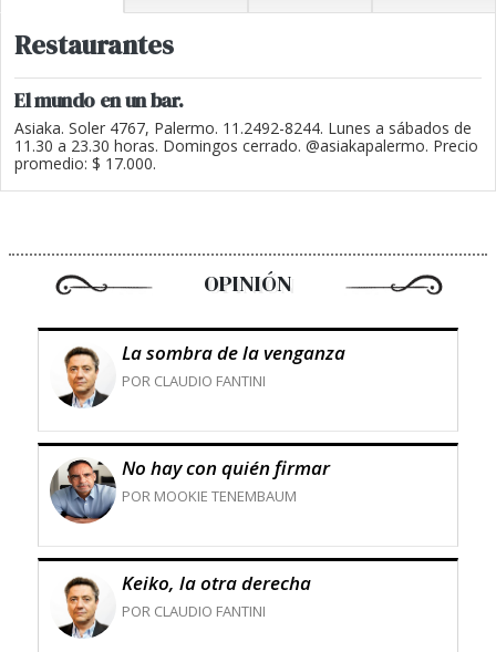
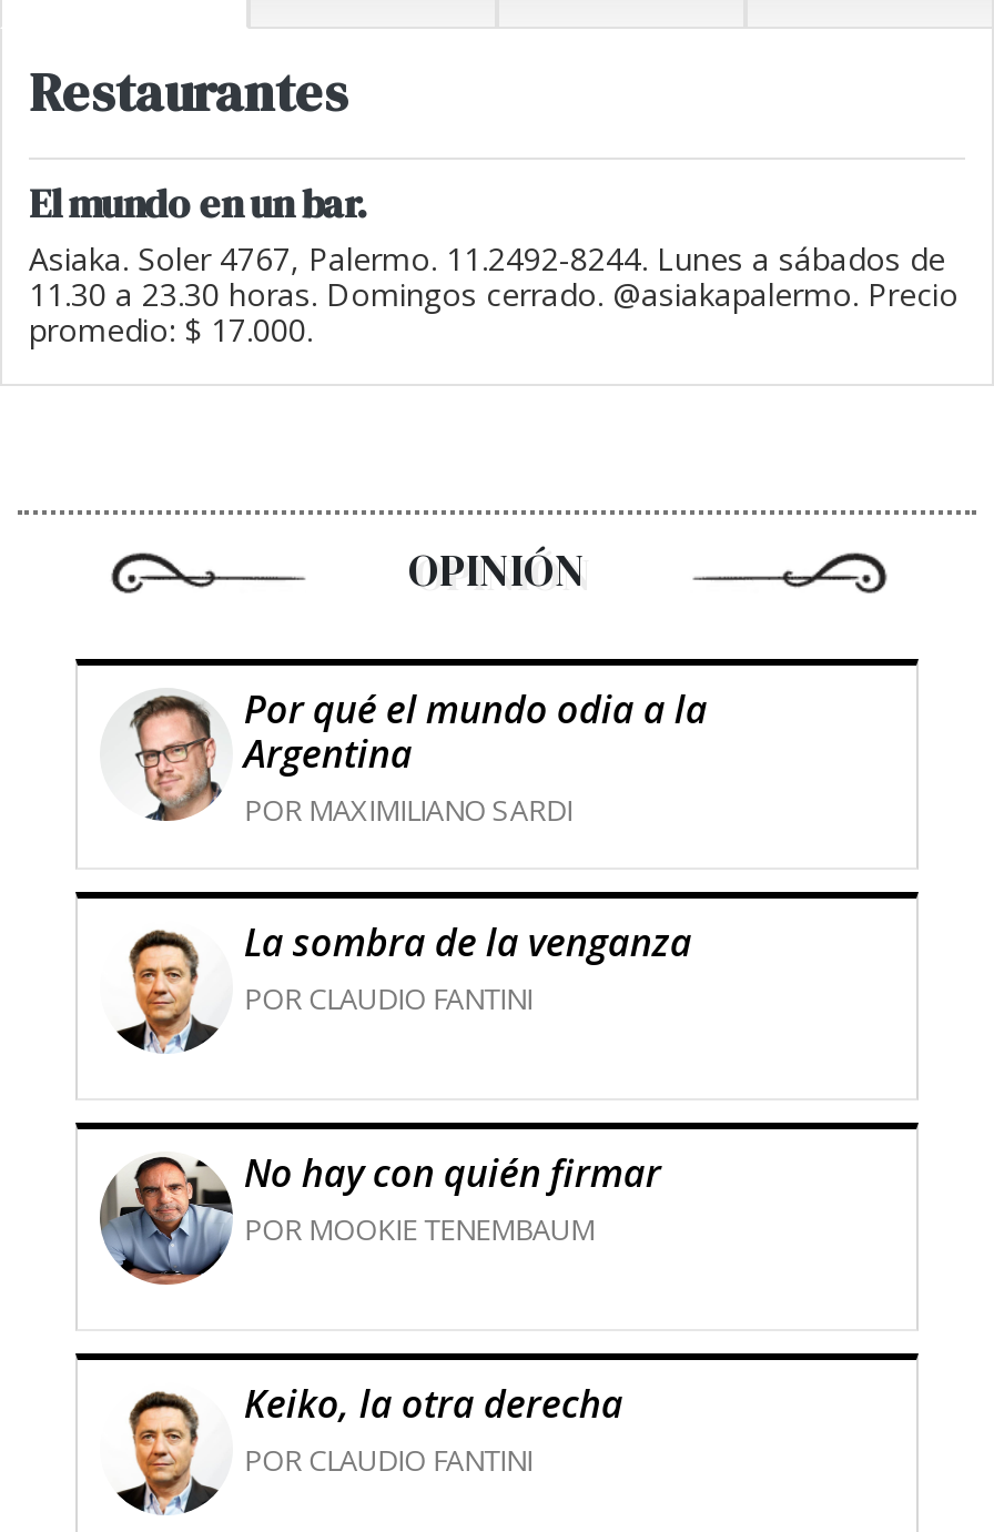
+ [image]
+ Por qué el mundo odia a la
+ Argentina
+ POR MAXIMILIANO SARDI
